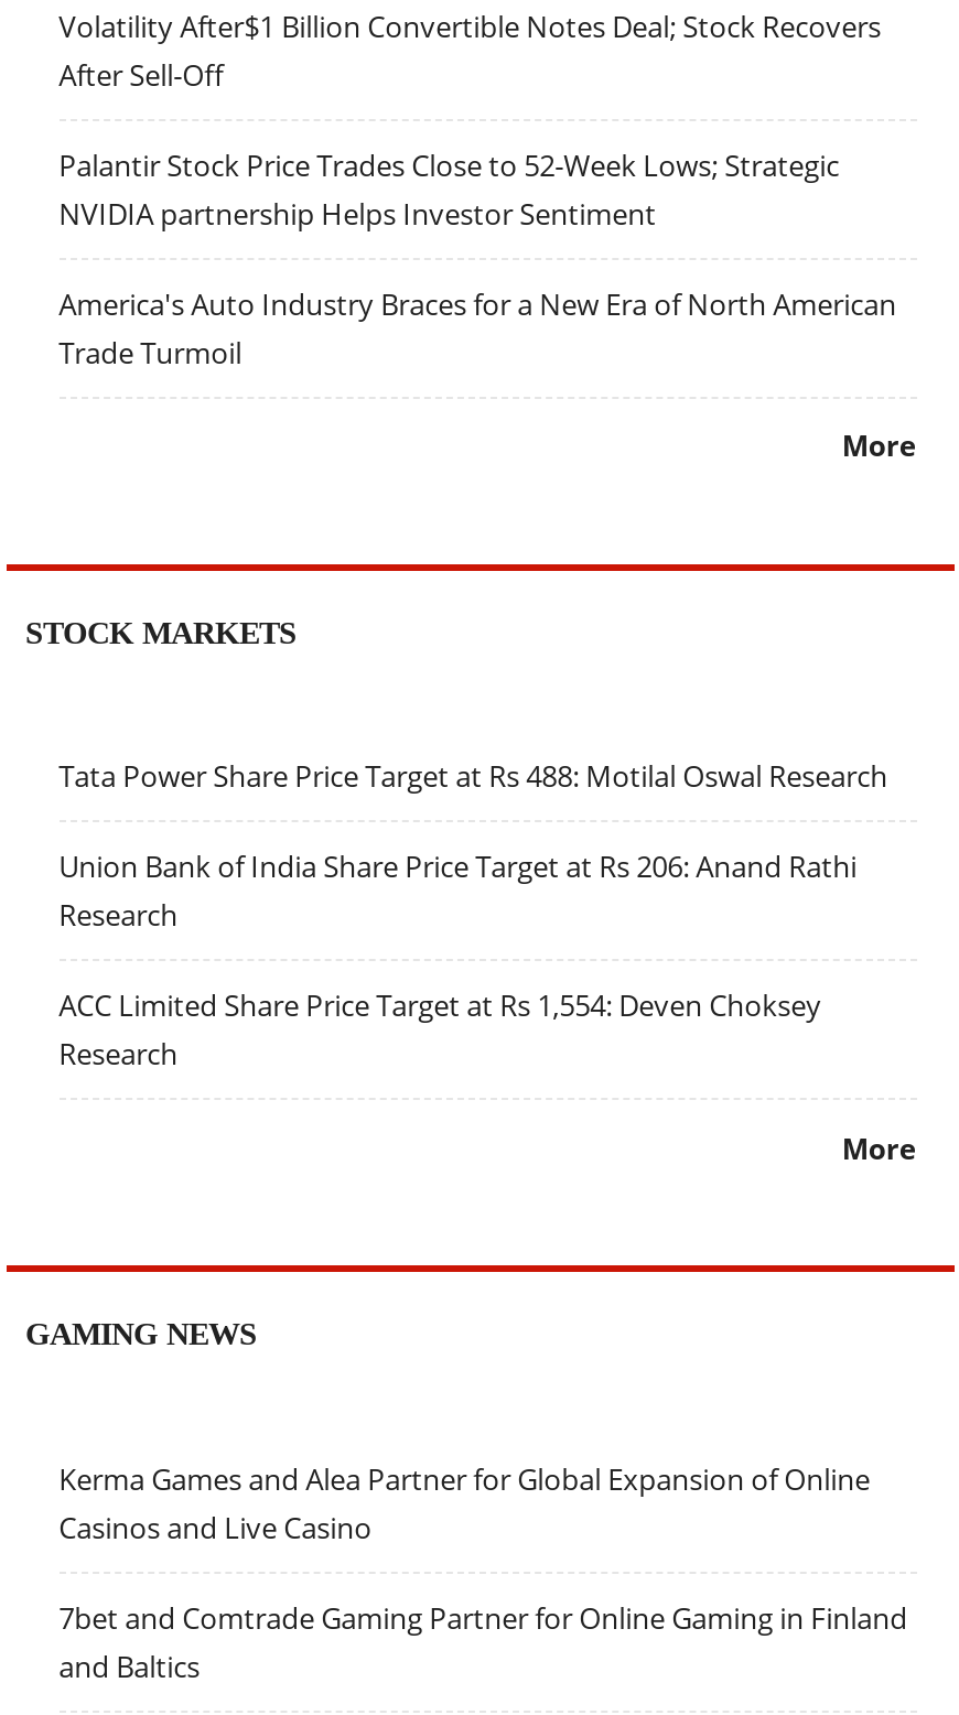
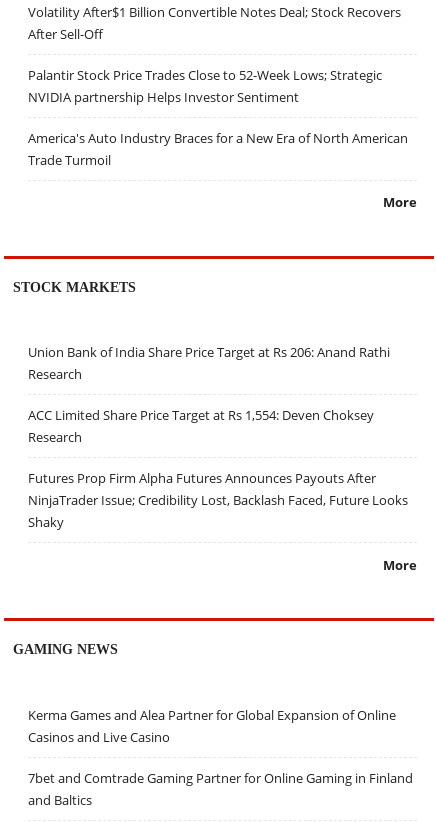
- Tata Power Share Price Target at Rs 488: Motilal Oswal Research

moved up: Union Bank of India Share Price Target at Rs 206: Anand Rathi | Research | ACC Limited Share Price Target at Rs 1,554: Deven Choksey | Research

+ Futures Prop Firm Alpha Futures Announces Payouts After
+ NinjaTrader Issue; Credibility Lost, Backlash Faced, Future Looks
+ Shaky
